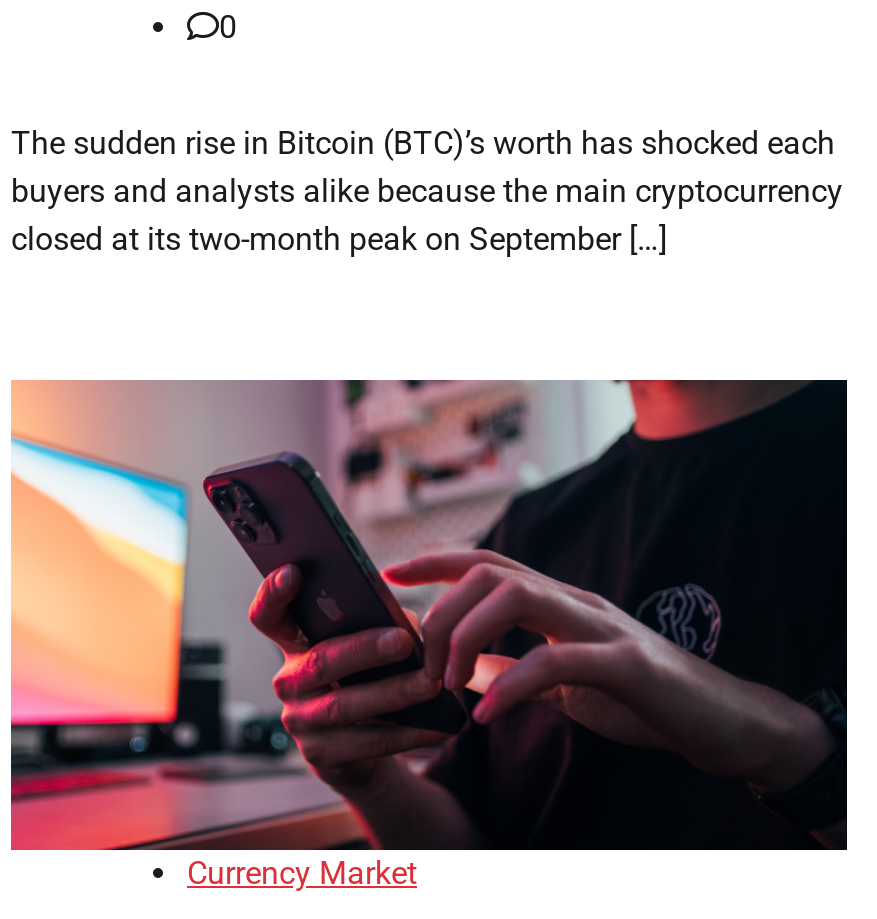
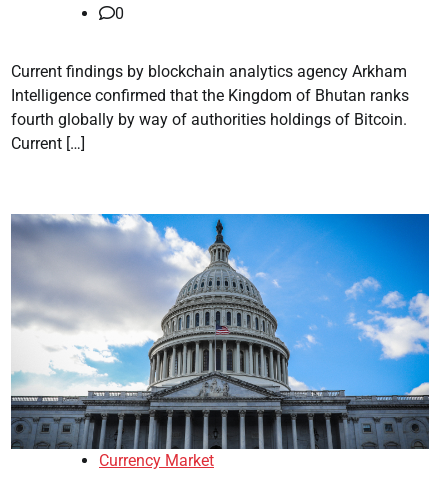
- The sudden rise in Bitcoin (BTC)’s worth has shocked each
- buyers and analysts alike because the main cryptocurrency
- closed at its two-month peak on September […]
+ Current findings by blockchain analytics agency Arkham
+ Intelligence confirmed that the Kingdom of Bhutan ranks
+ fourth globally by way of authorities holdings of Bitcoin.
+ Current […]

- [image]
+ [image]
